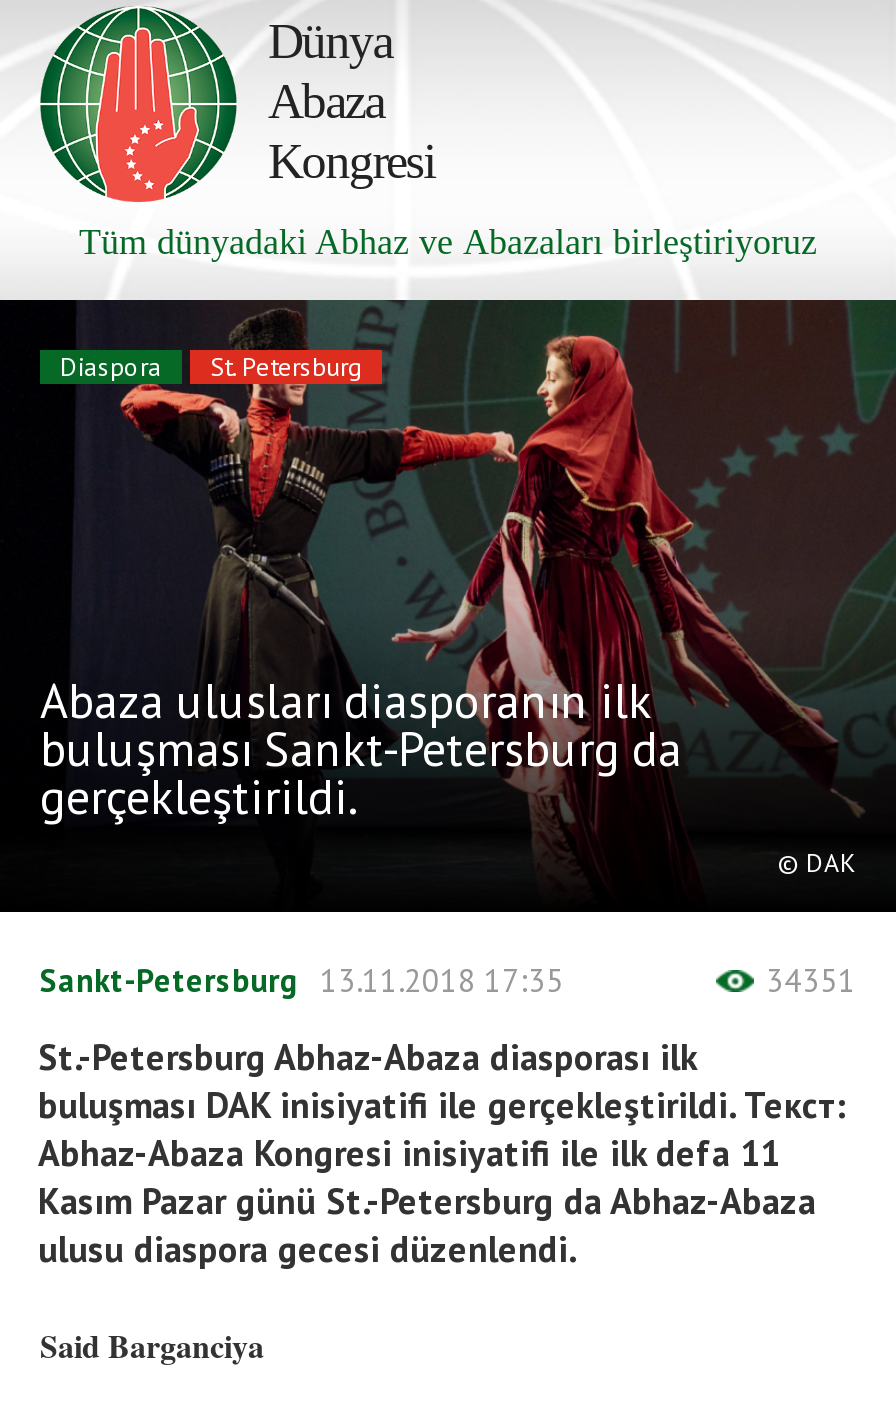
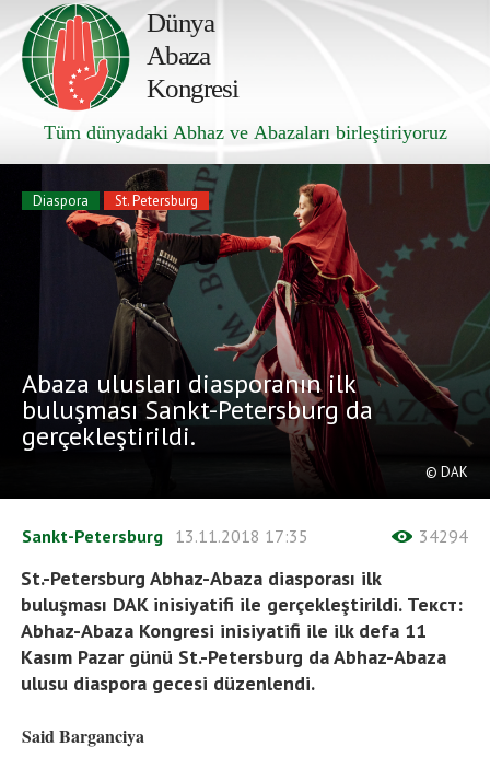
- 34351
+ 34294
